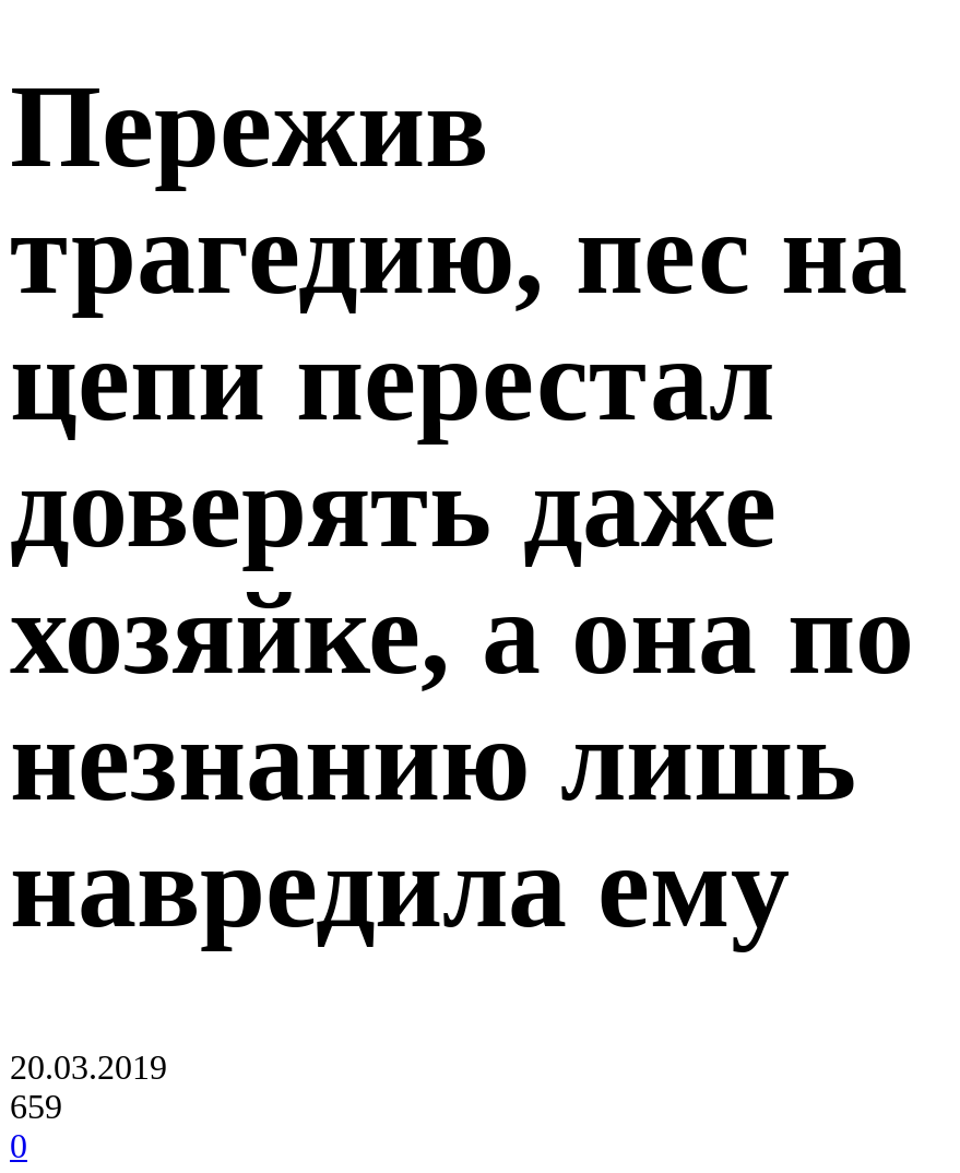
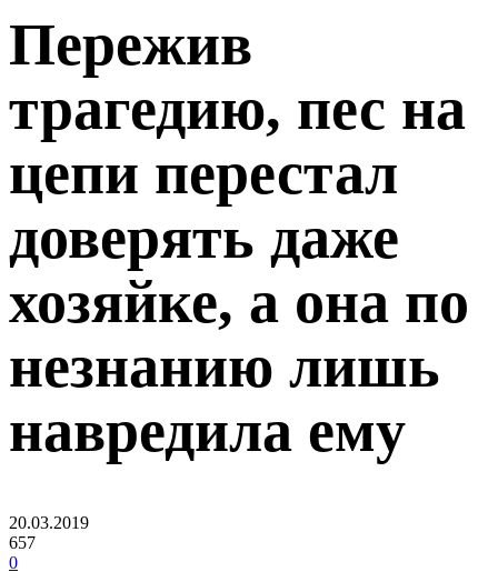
- 659
+ 657
